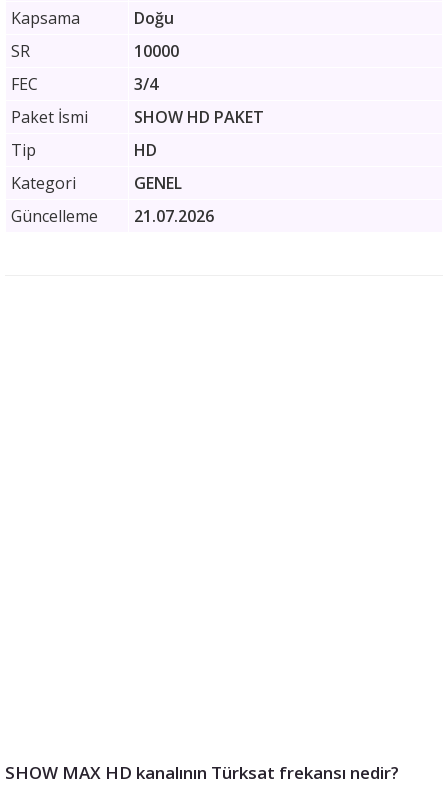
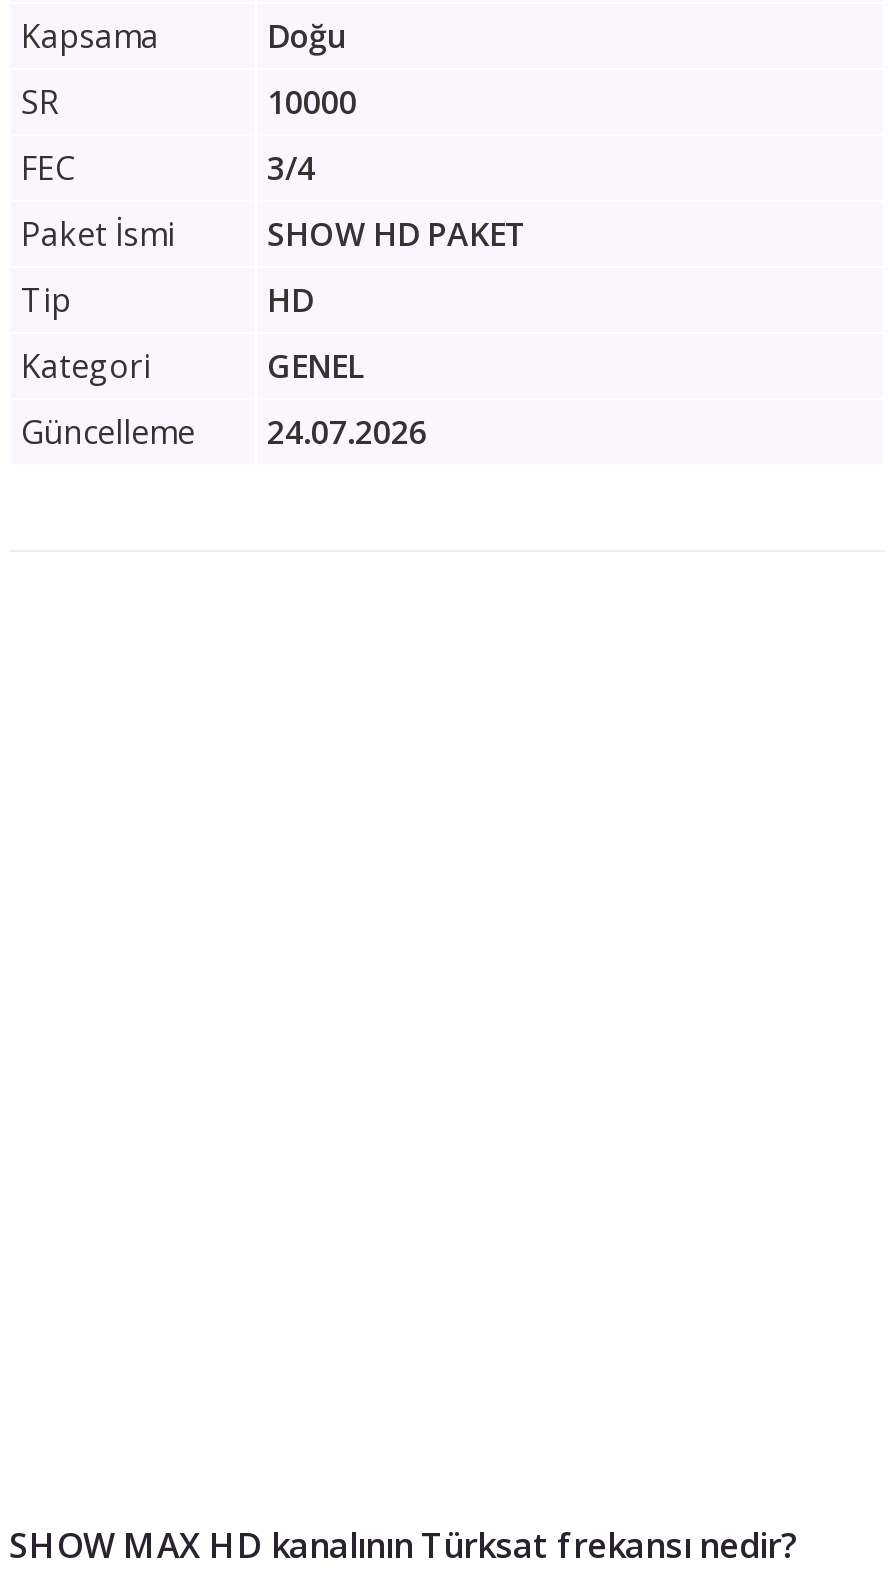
- Güncelleme 21.07.2026
+ Güncelleme 24.07.2026
